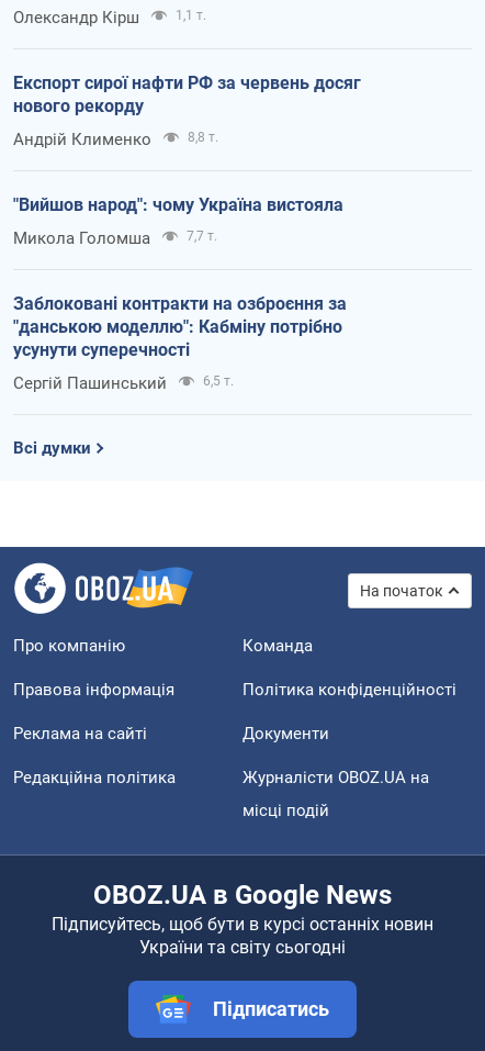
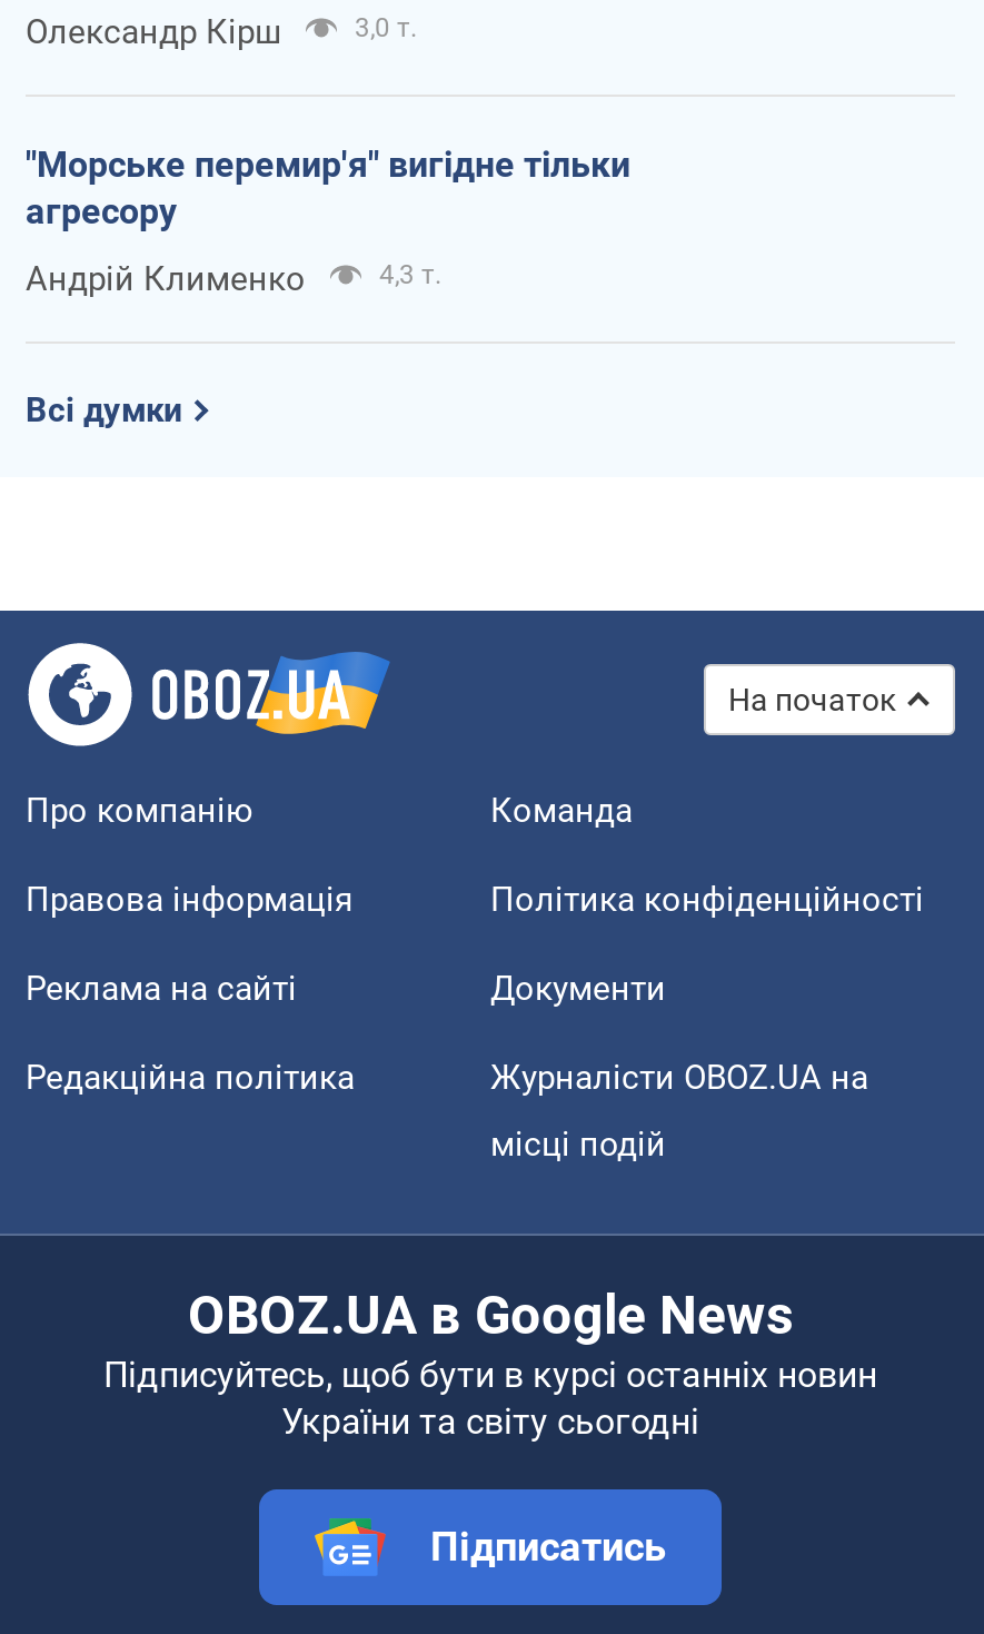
- 1,1 т.
+ 3,0 т.

- Експорт сирої нафти РФ за червень досяг
- нового рекорду
+ "Морське перемир'я" вигідне тільки
+ агресору

- 8,8 т.
- "Вийшов народ": чому Україна вистояла
- Микола Голомша
- 7,7 т.
- Заблоковані контракти на озброєння за
- "данською моделлю": Кабміну потрібно
- усунути суперечності
- Сергій Пашинський
- 6,5 т.
+ 4,3 т.
